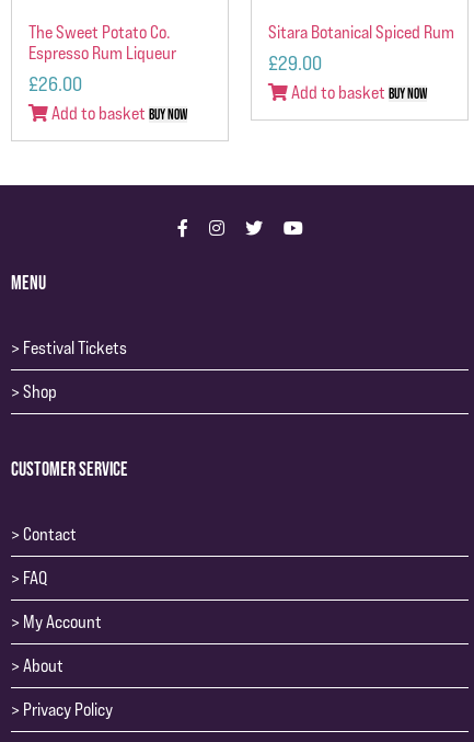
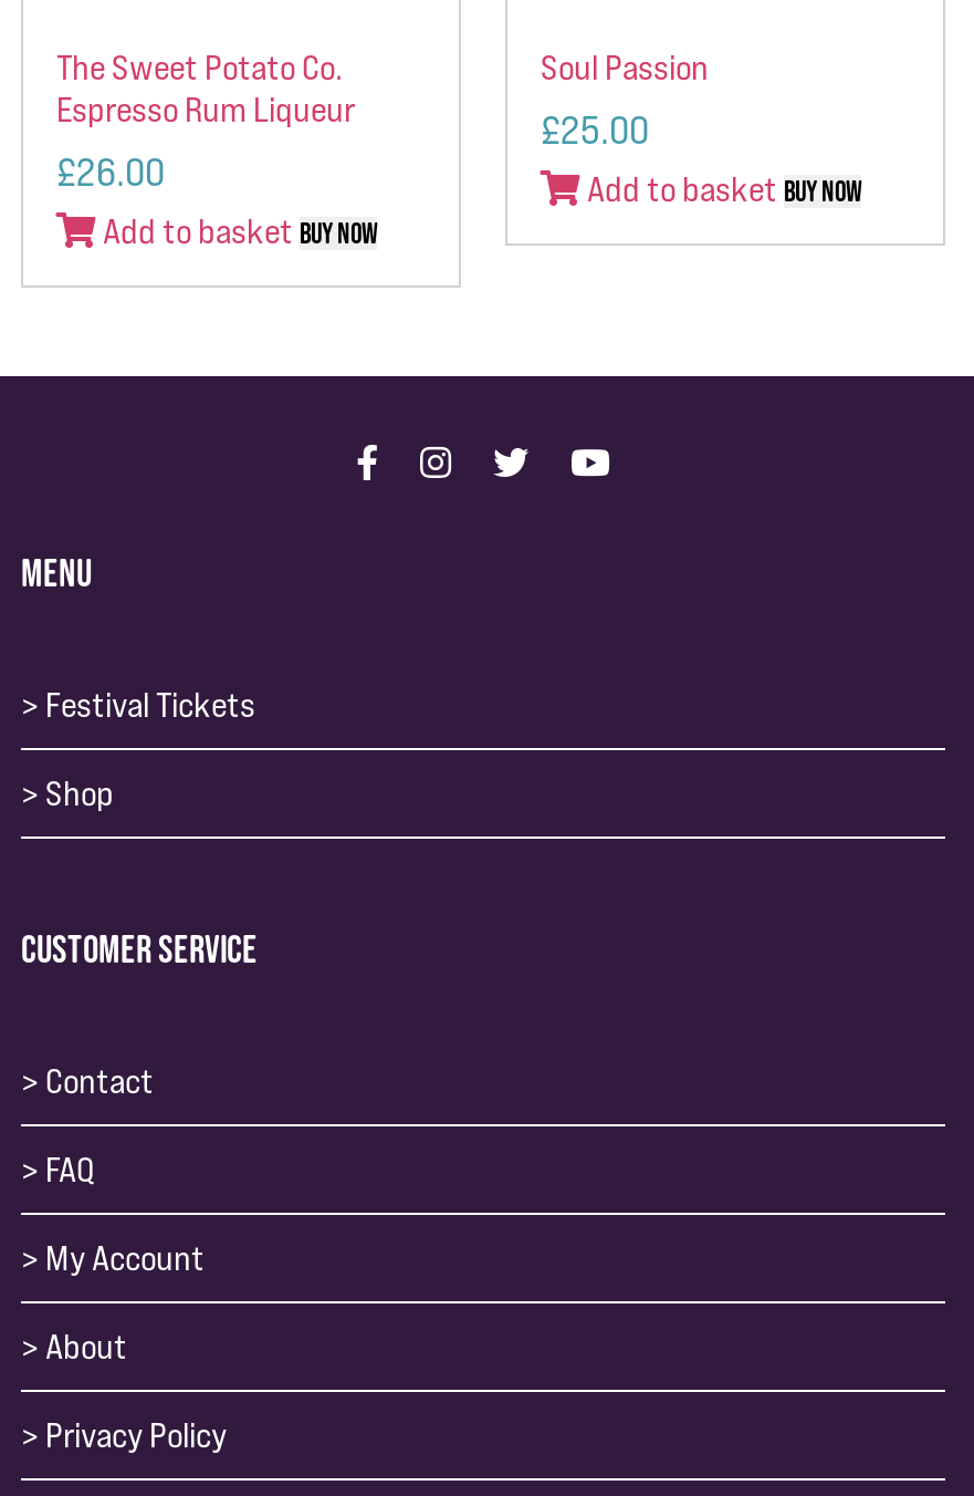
- Sitara Botanical Spiced Rum
- £29.00
+ Soul Passion
+ £25.00
